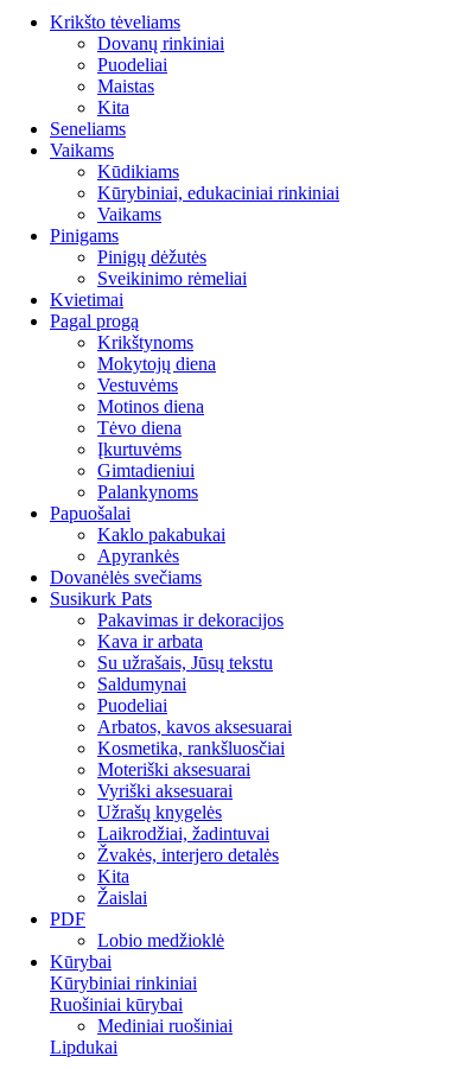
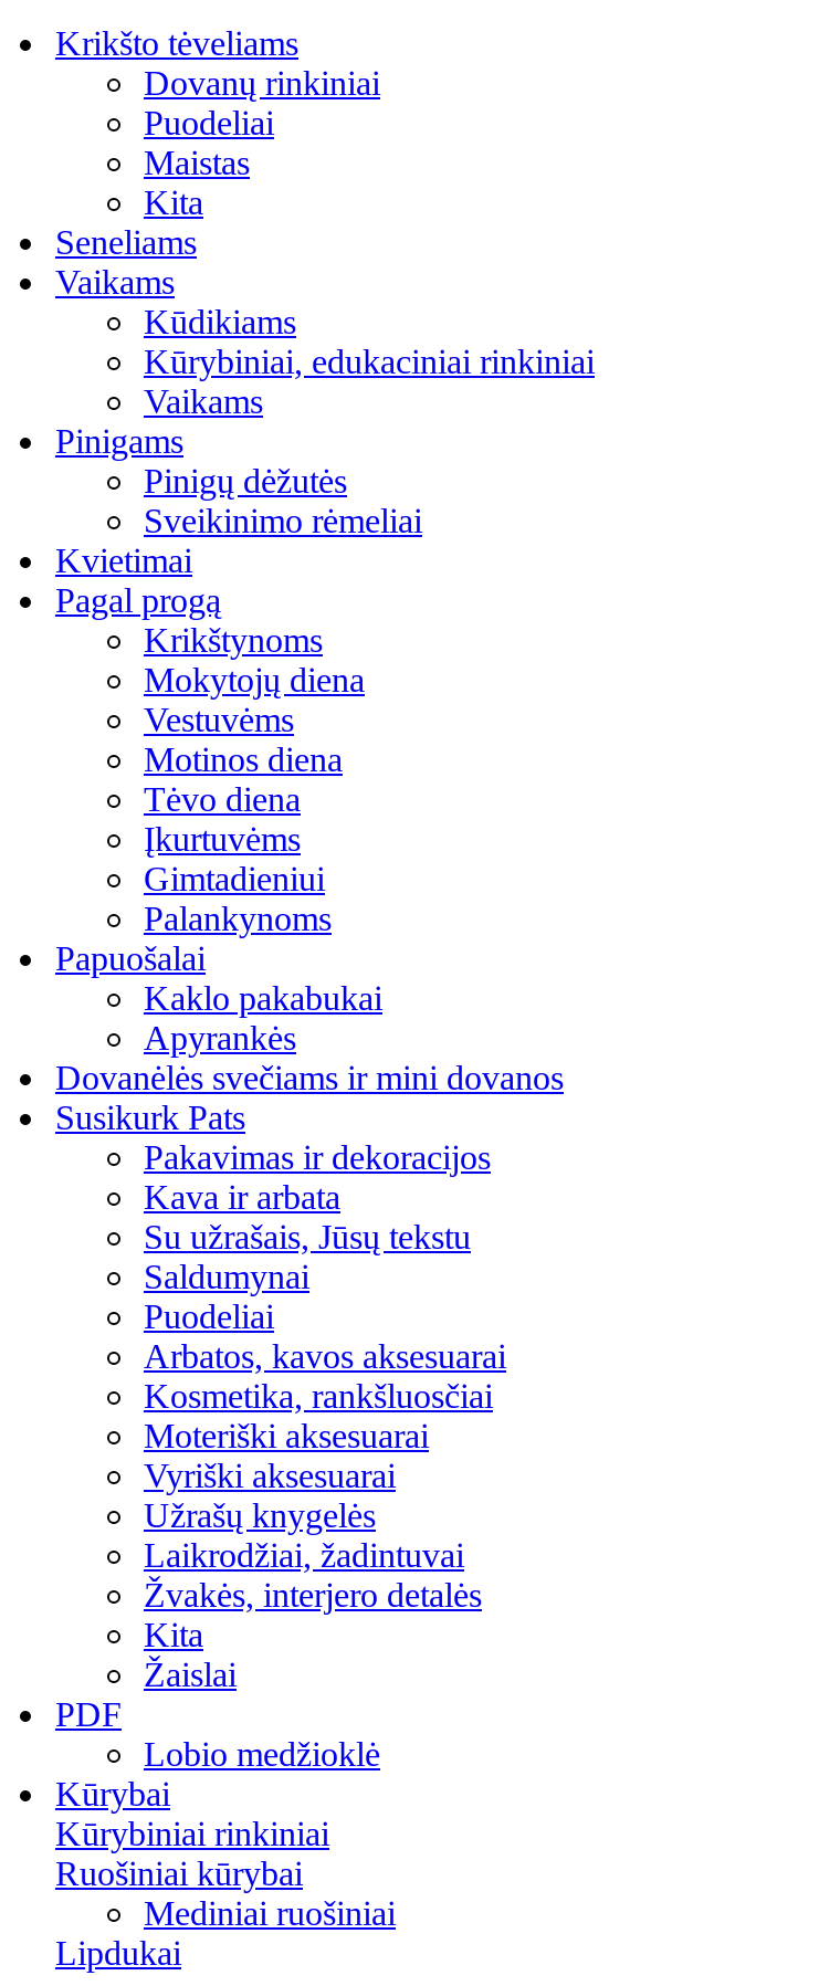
- Dovanėlės svečiams
+ Dovanėlės svečiams ir mini dovanos
